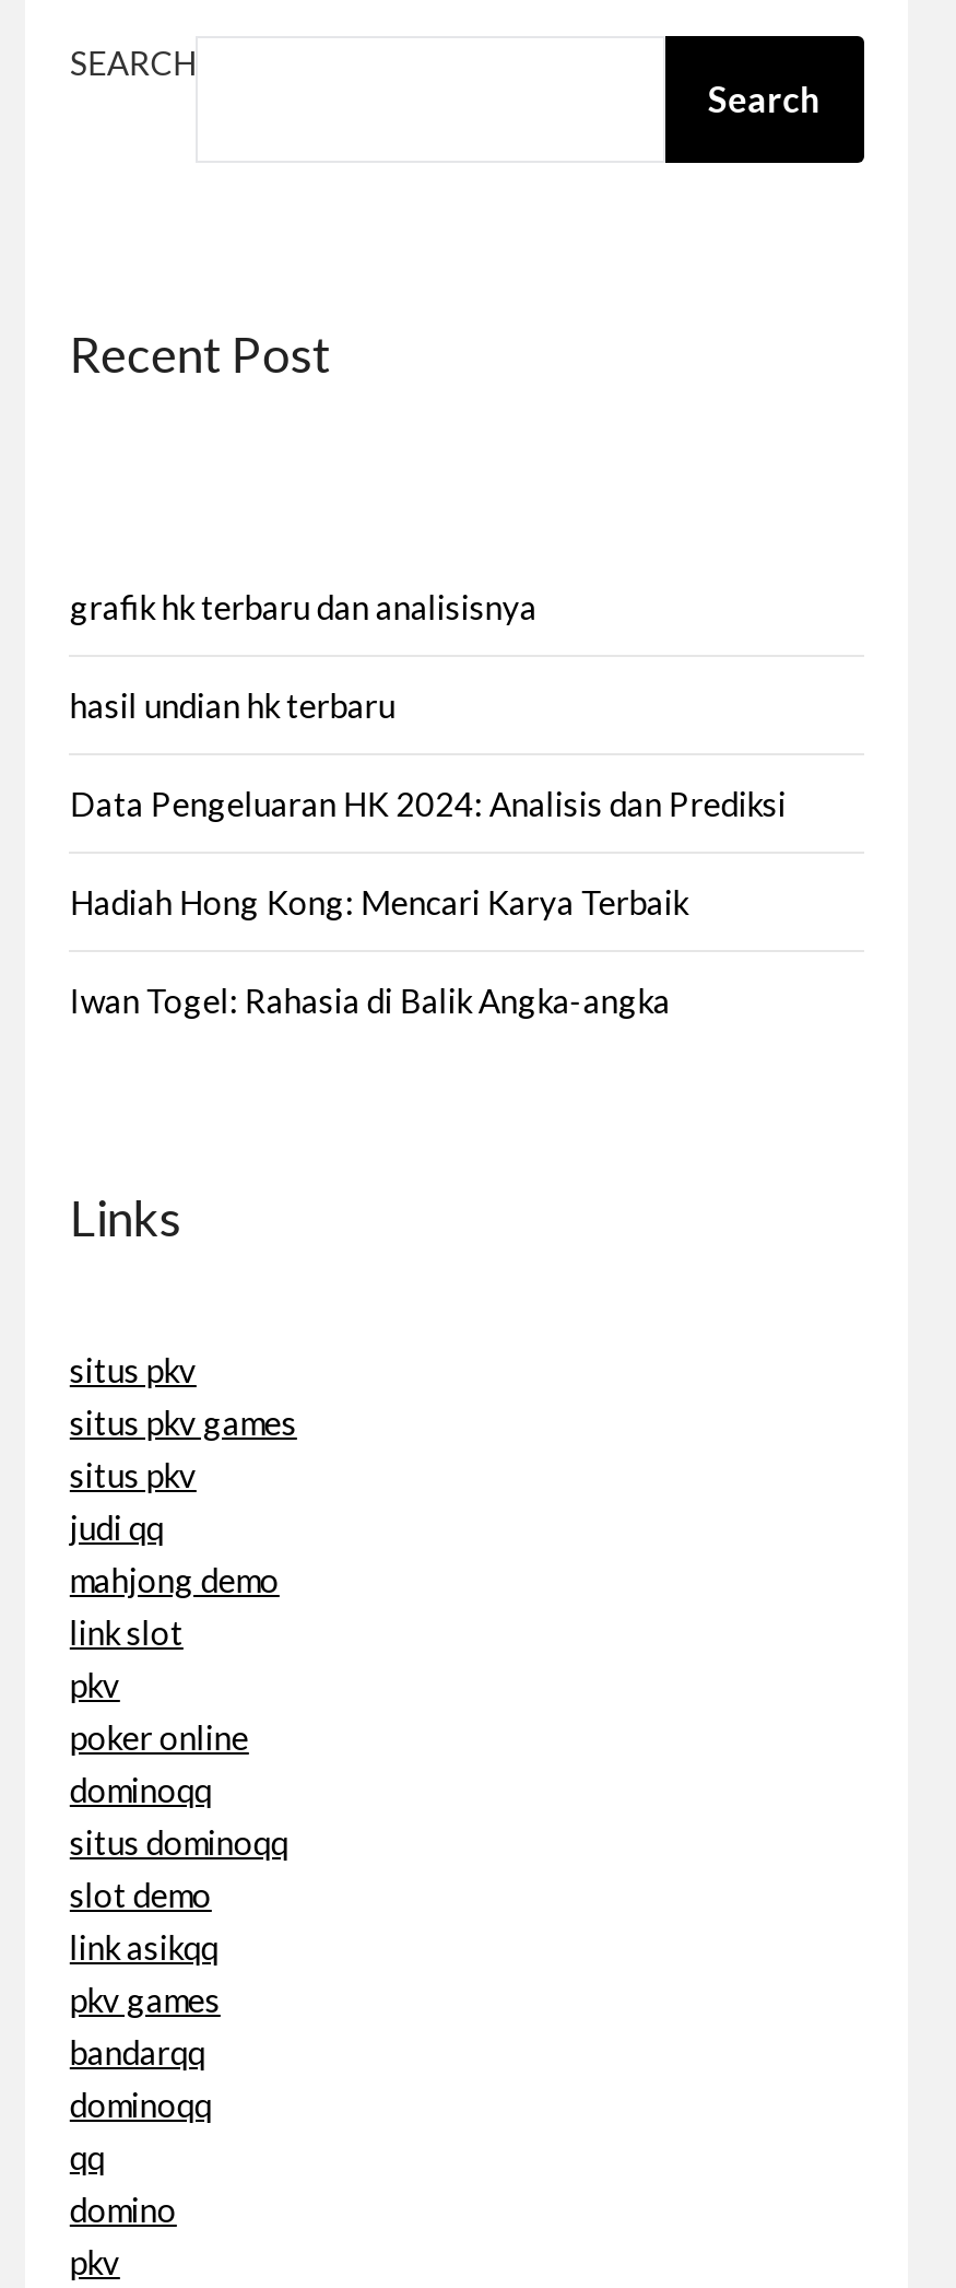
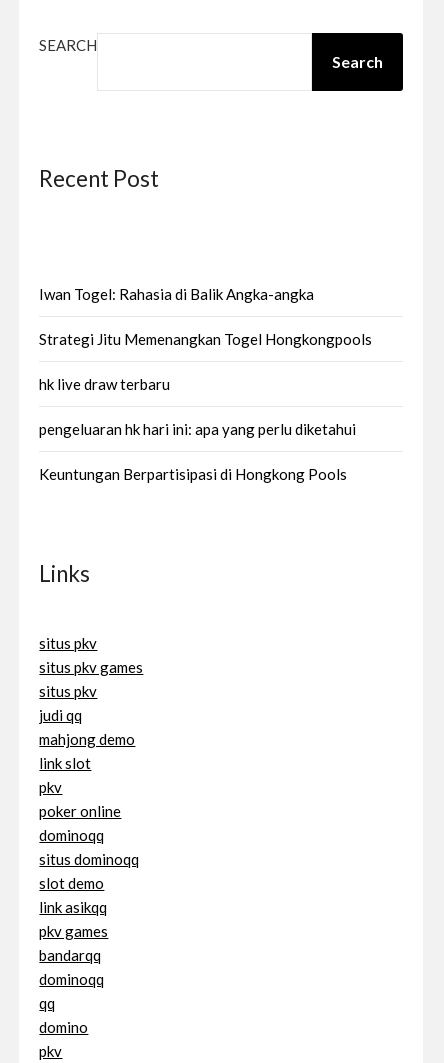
- grafik hk terbaru dan analisisnya
- hasil undian hk terbaru
- Data Pengeluaran HK 2024: Analisis dan Prediksi
- Hadiah Hong Kong: Mencari Karya Terbaik

moved up: Iwan Togel: Rahasia di Balik Angka-angka

+ Strategi Jitu Memenangkan Togel Hongkongpools
+ hk live draw terbaru
+ pengeluaran hk hari ini: apa yang perlu diketahui
+ Keuntungan Berpartisipasi di Hongkong Pools
